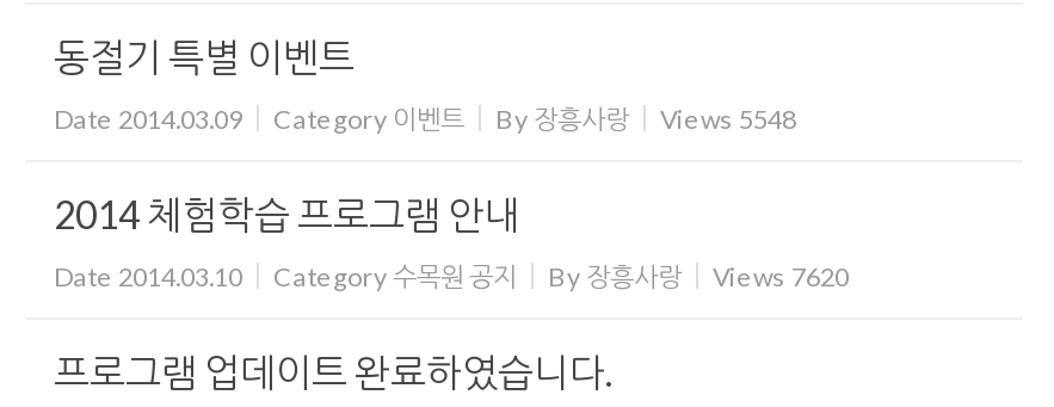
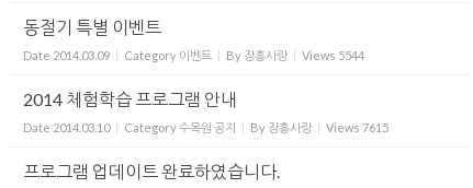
- Date 2014.03.09 Category 이벤트 By 장흥사랑 Views 5548
+ Date 2014.03.09 Category 이벤트 By 장흥사랑 Views 5544

- Date 2014.03.10 Category 수목원 공지 By 장흥사랑 Views 7620
+ Date 2014.03.10 Category 수목원 공지 By 장흥사랑 Views 7615
